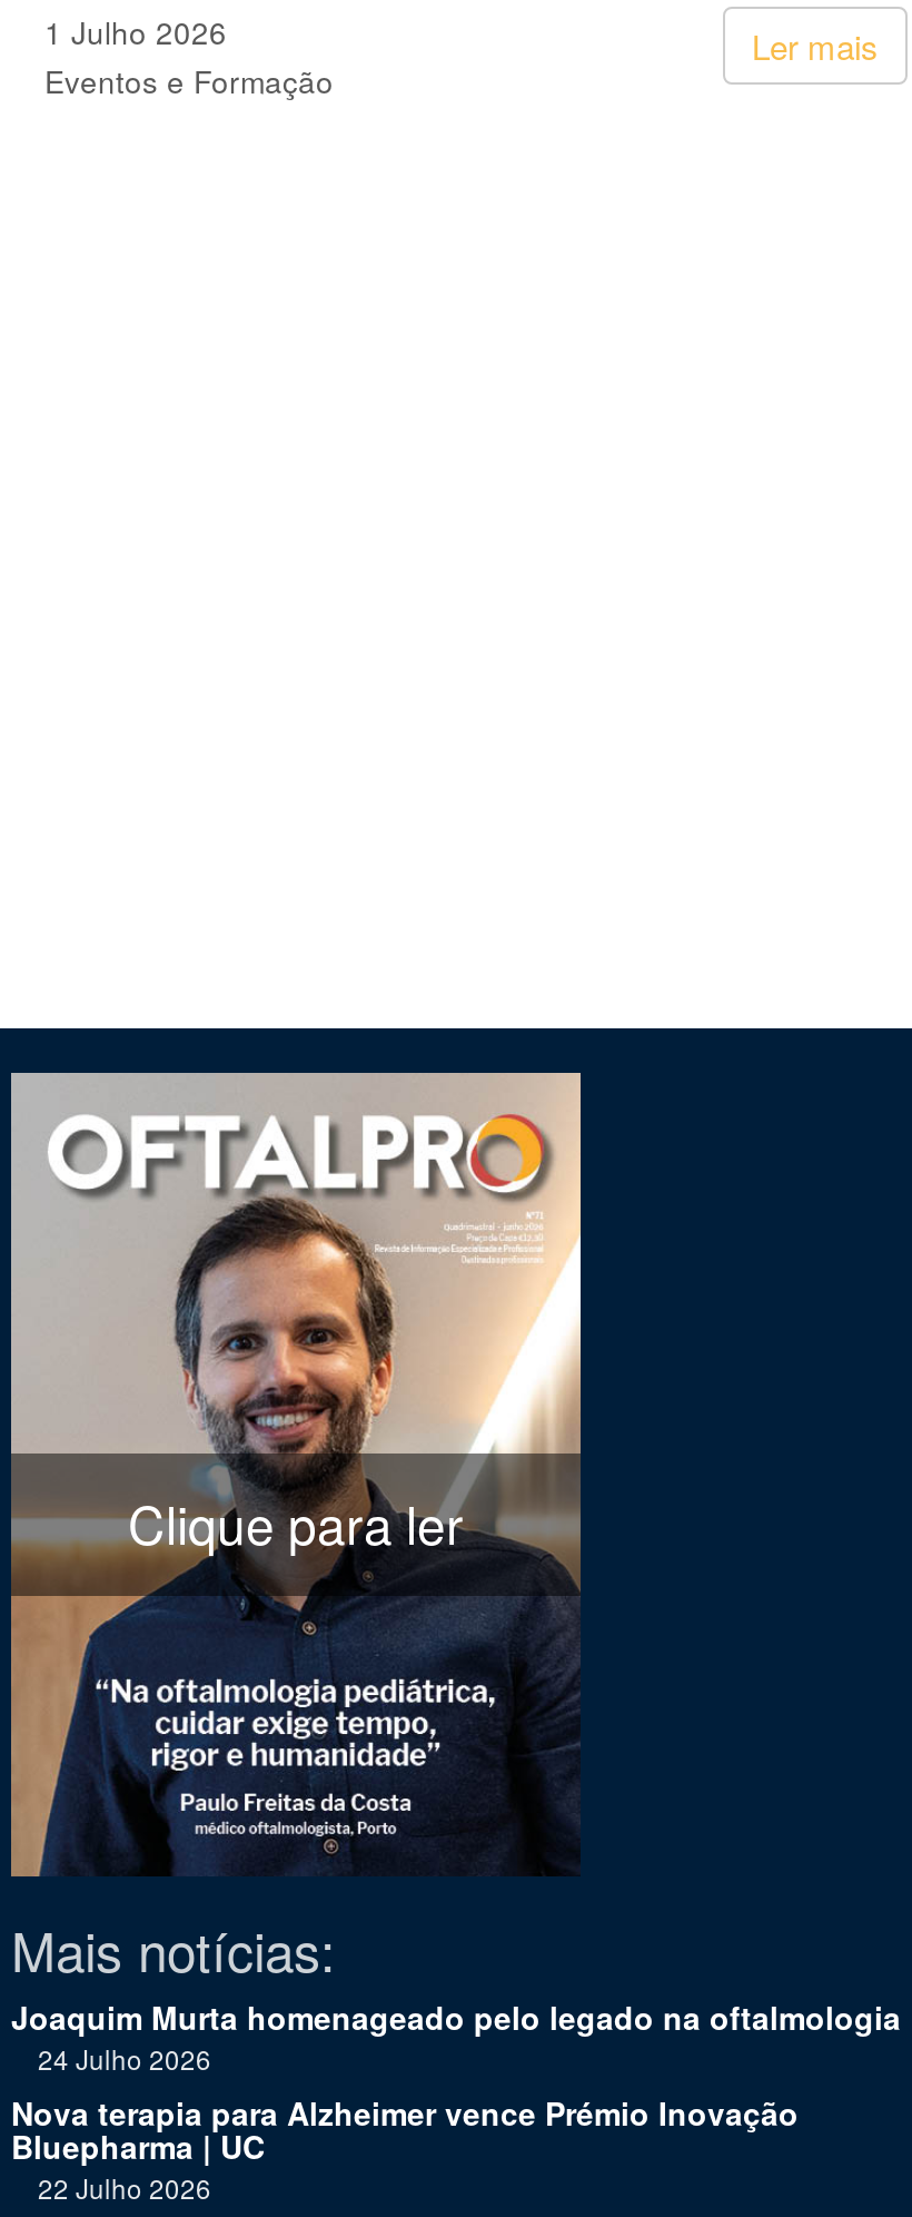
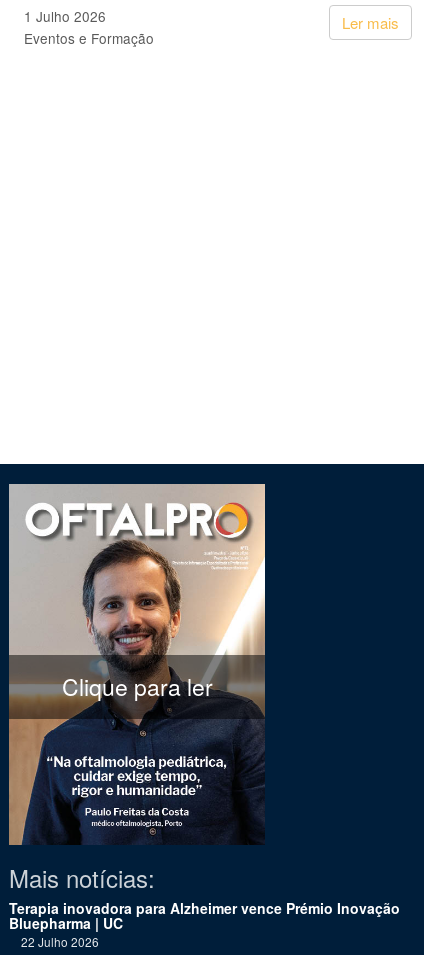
- Joaquim Murta homenageado pelo legado na oftalmologia
- 24 Julho 2026
- Nova terapia para Alzheimer vence Prémio Inovação
+ Terapia inovadora para Alzheimer vence Prémio Inovação
